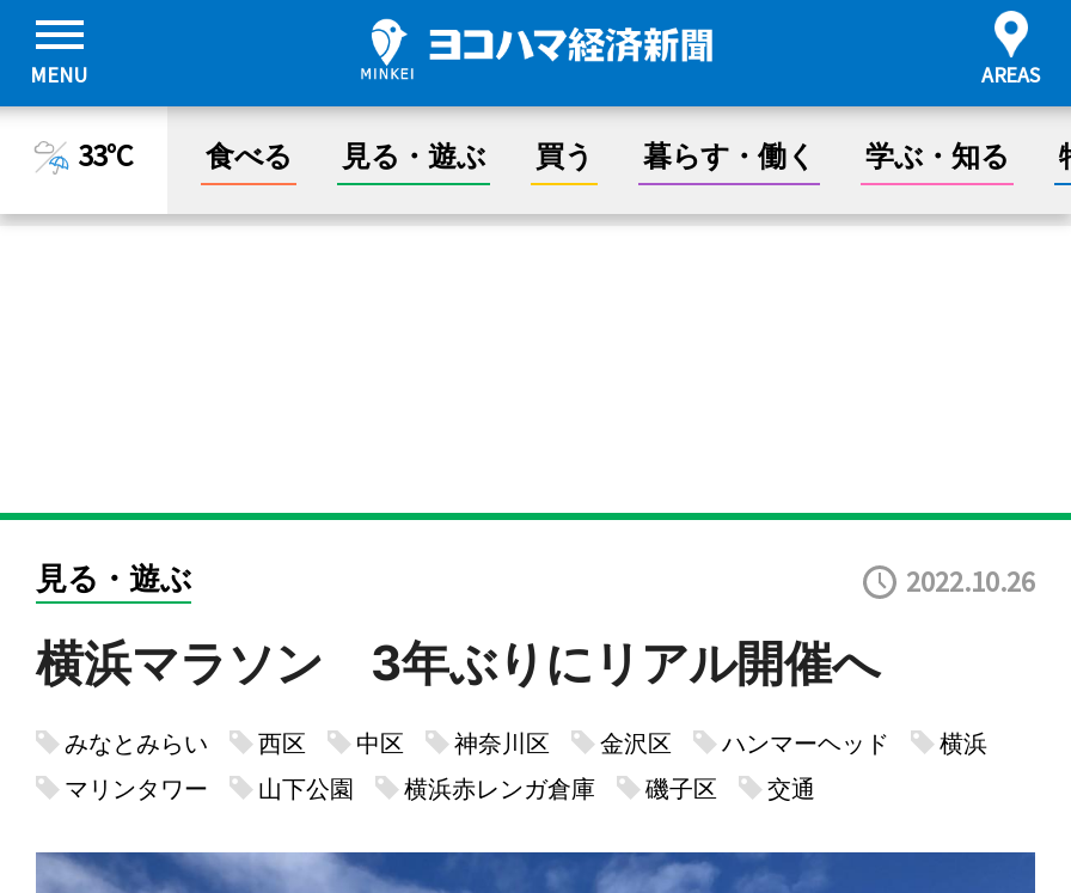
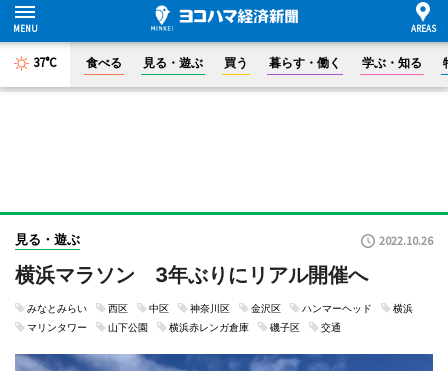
- 33°C
+ 37°C
